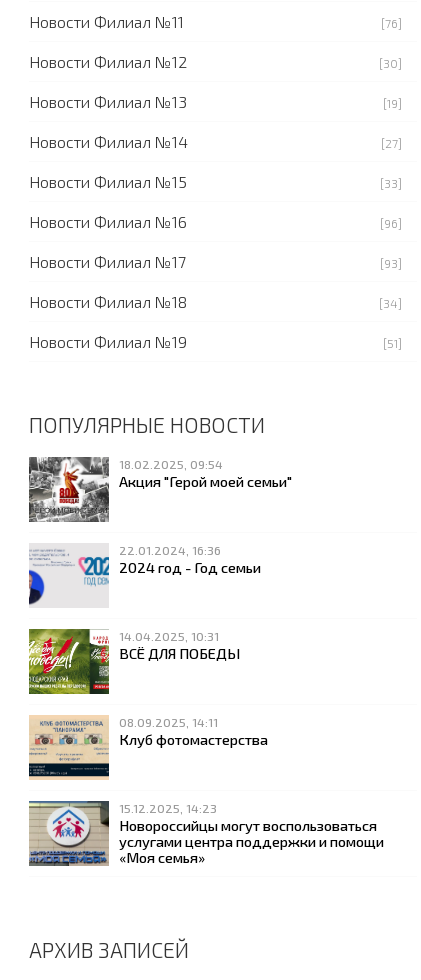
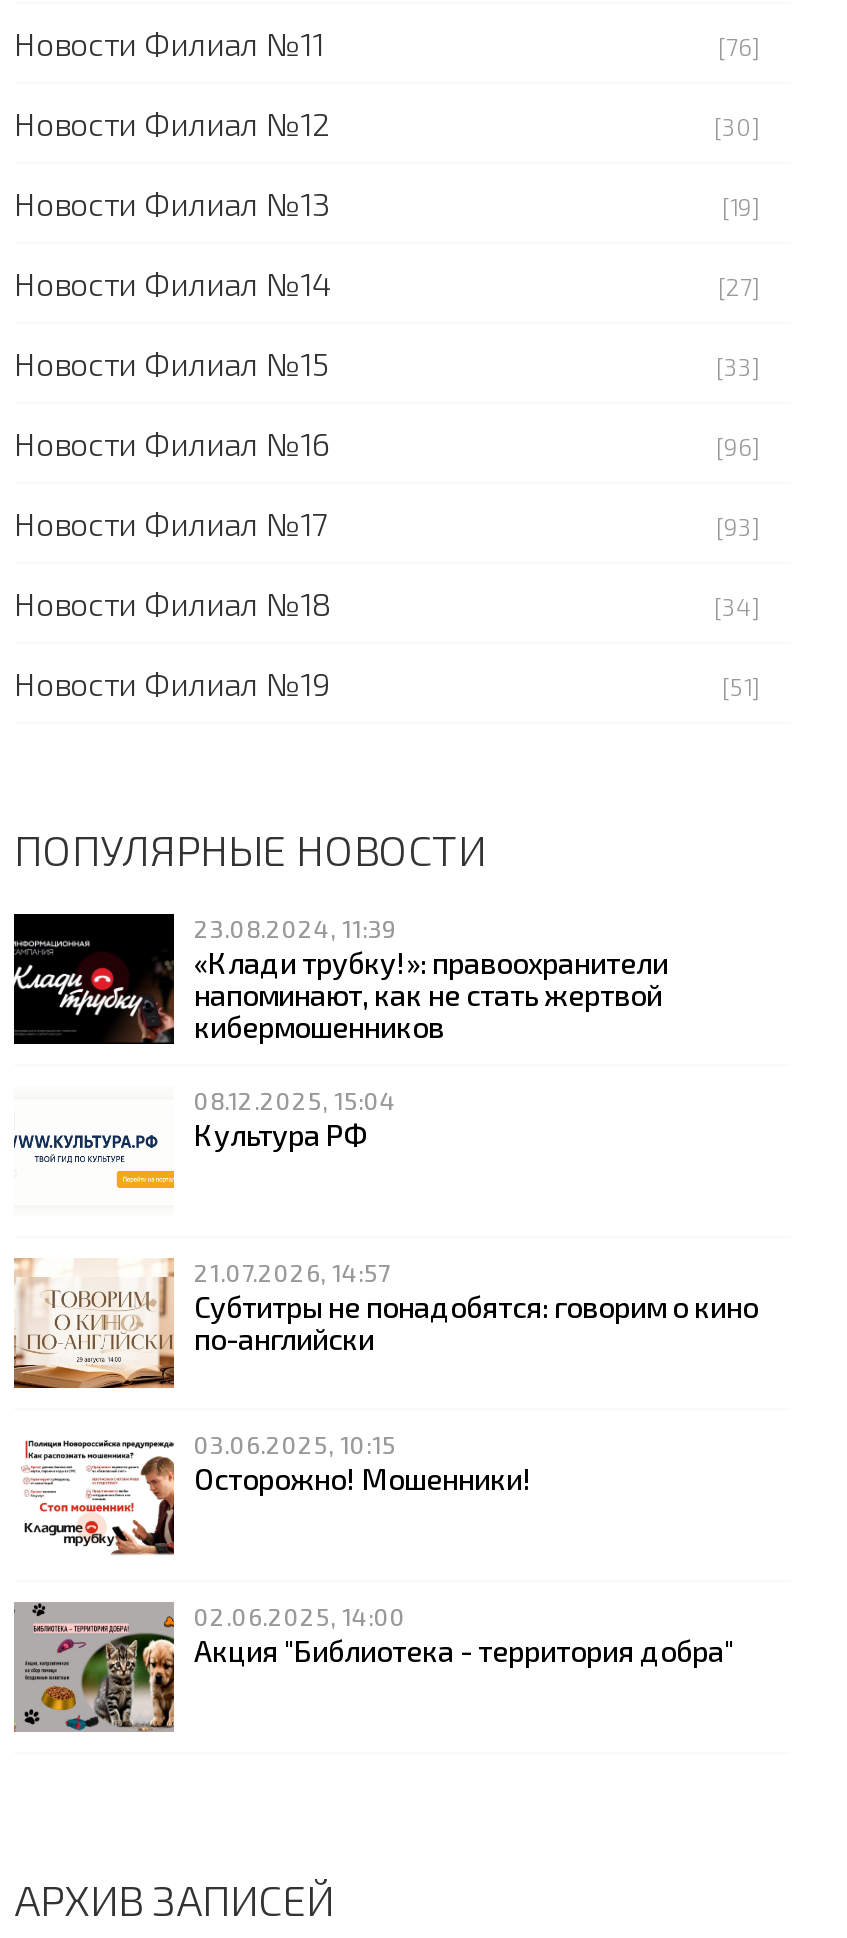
- [image]
- 18.02.2025, 09:54
- Акция "Герой моей семьи"
+ [image]
+ 23.08.2024, 11:39
+ «Клади трубку!»: правоохранители
+ напоминают, как не стать жертвой
+ кибермошенников

- [image]
- 22.01.2024, 16:36
- 2024 год - Год семьи
+ [image]
+ 08.12.2025, 15:04
+ Культура РФ

- [image]
- 14.04.2025, 10:31
- ВСЁ ДЛЯ ПОБЕДЫ
+ [image]
+ 21.07.2026, 14:57
+ Субтитры не понадобятся: говорим о кино
+ по-английски

- [image]
- 08.09.2025, 14:11
- Клуб фотомастерства
+ [image]
+ 03.06.2025, 10:15
+ Осторожно! Мошенники!

- [image]
- 15.12.2025, 14:23
- Новороссийцы могут воспользоваться
- услугами центра поддержки и помощи
- «Моя семья»
+ [image]
+ 02.06.2025, 14:00
+ Акция "Библиотека - территория добра"
